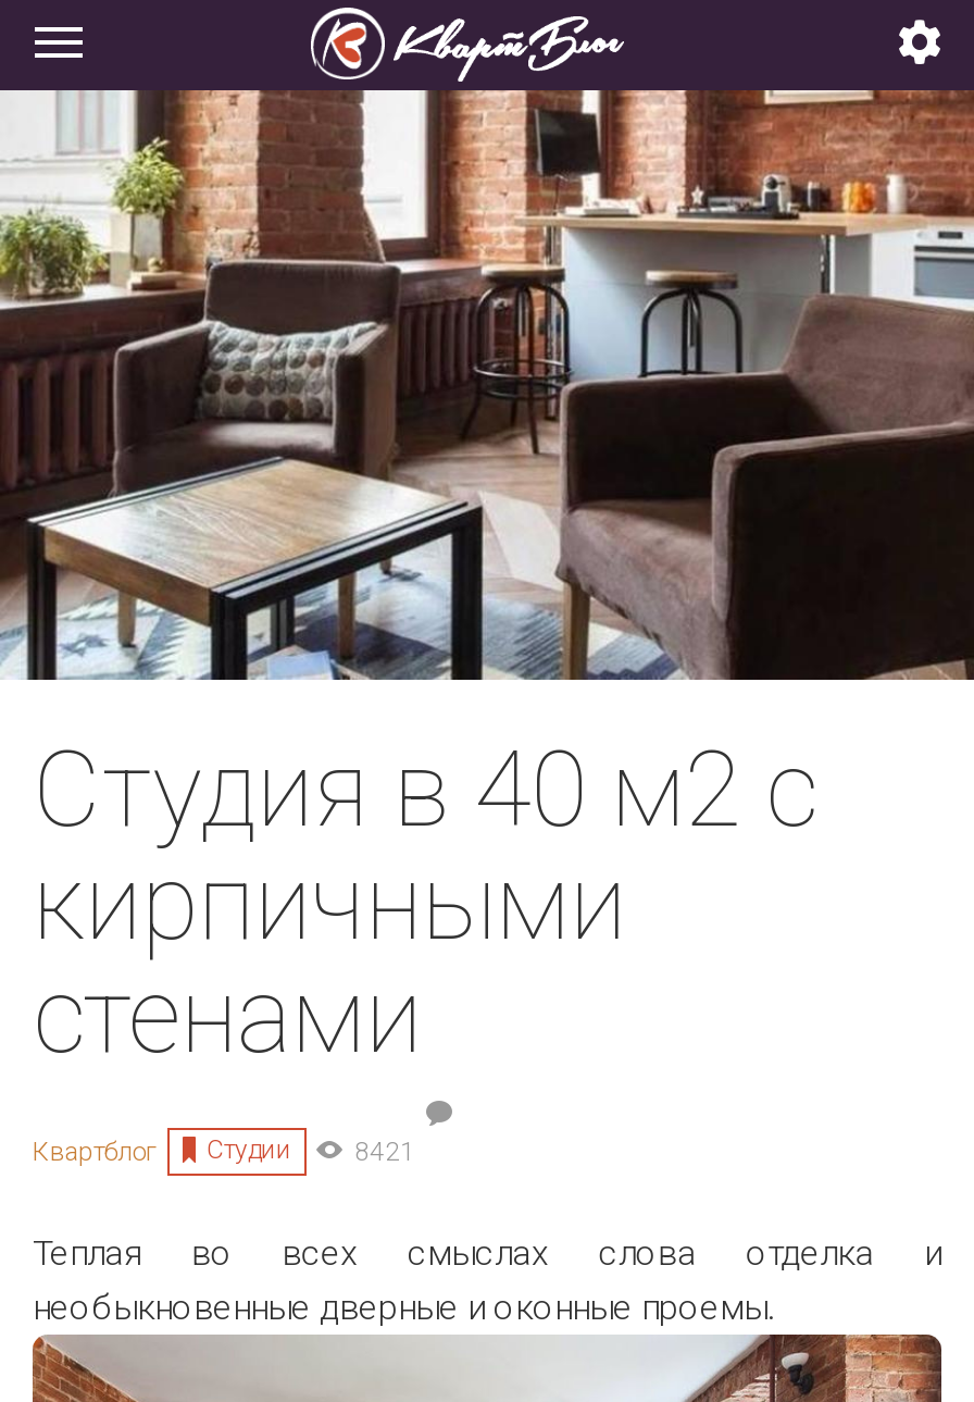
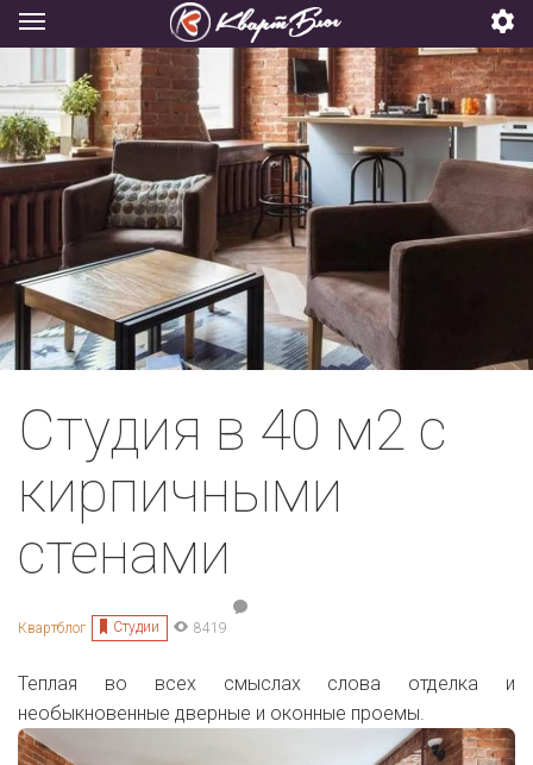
- 8421
+ 8419
